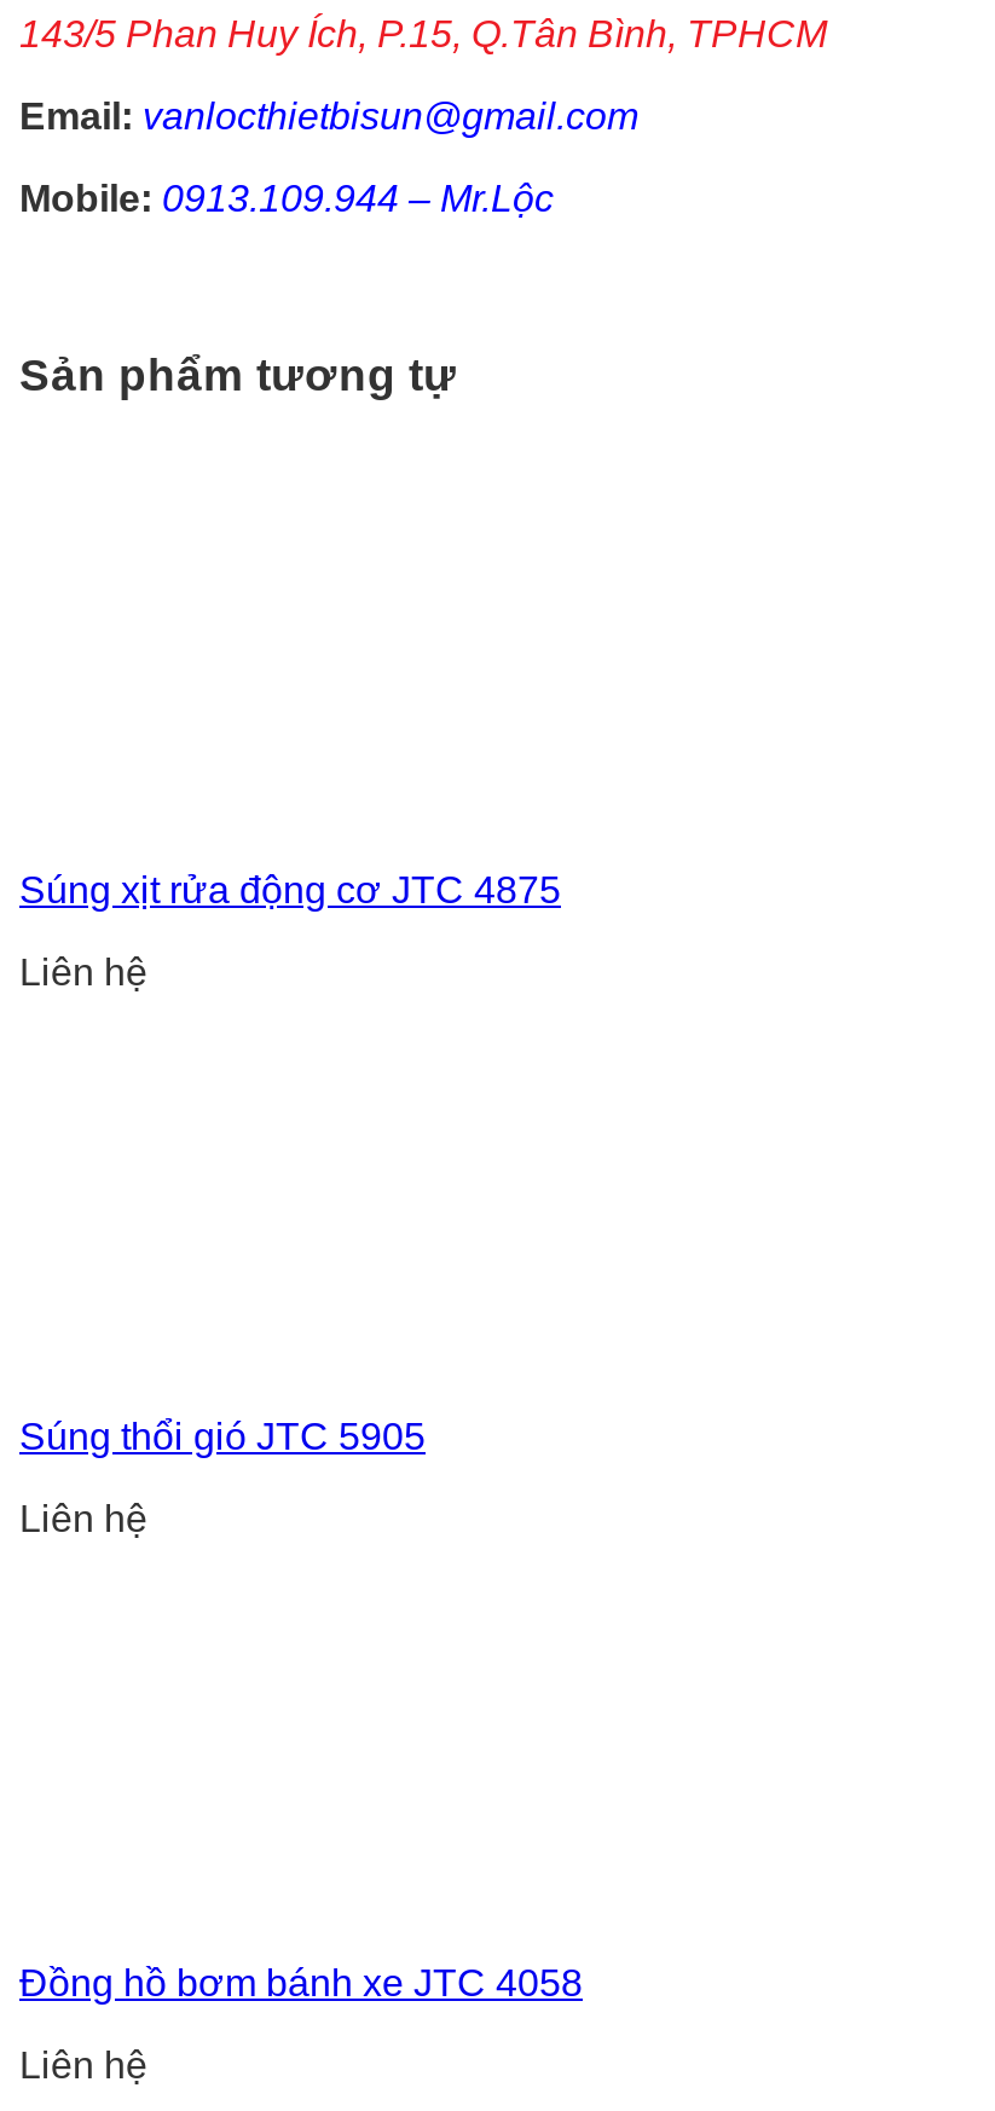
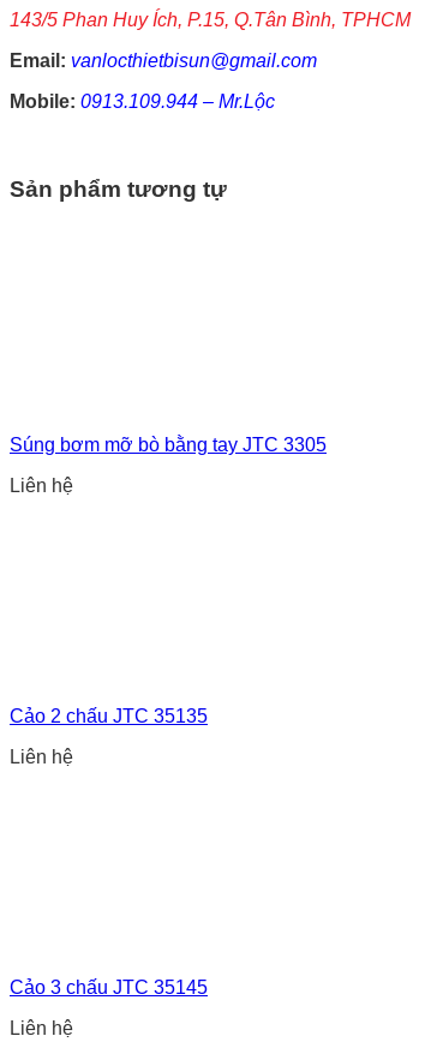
- Súng xịt rửa động cơ JTC 4875
+ Súng bơm mỡ bò bằng tay JTC 3305

- Súng thổi gió JTC 5905
+ Cảo 2 chấu JTC 35135

- Đồng hồ bơm bánh xe JTC 4058
+ Cảo 3 chấu JTC 35145
